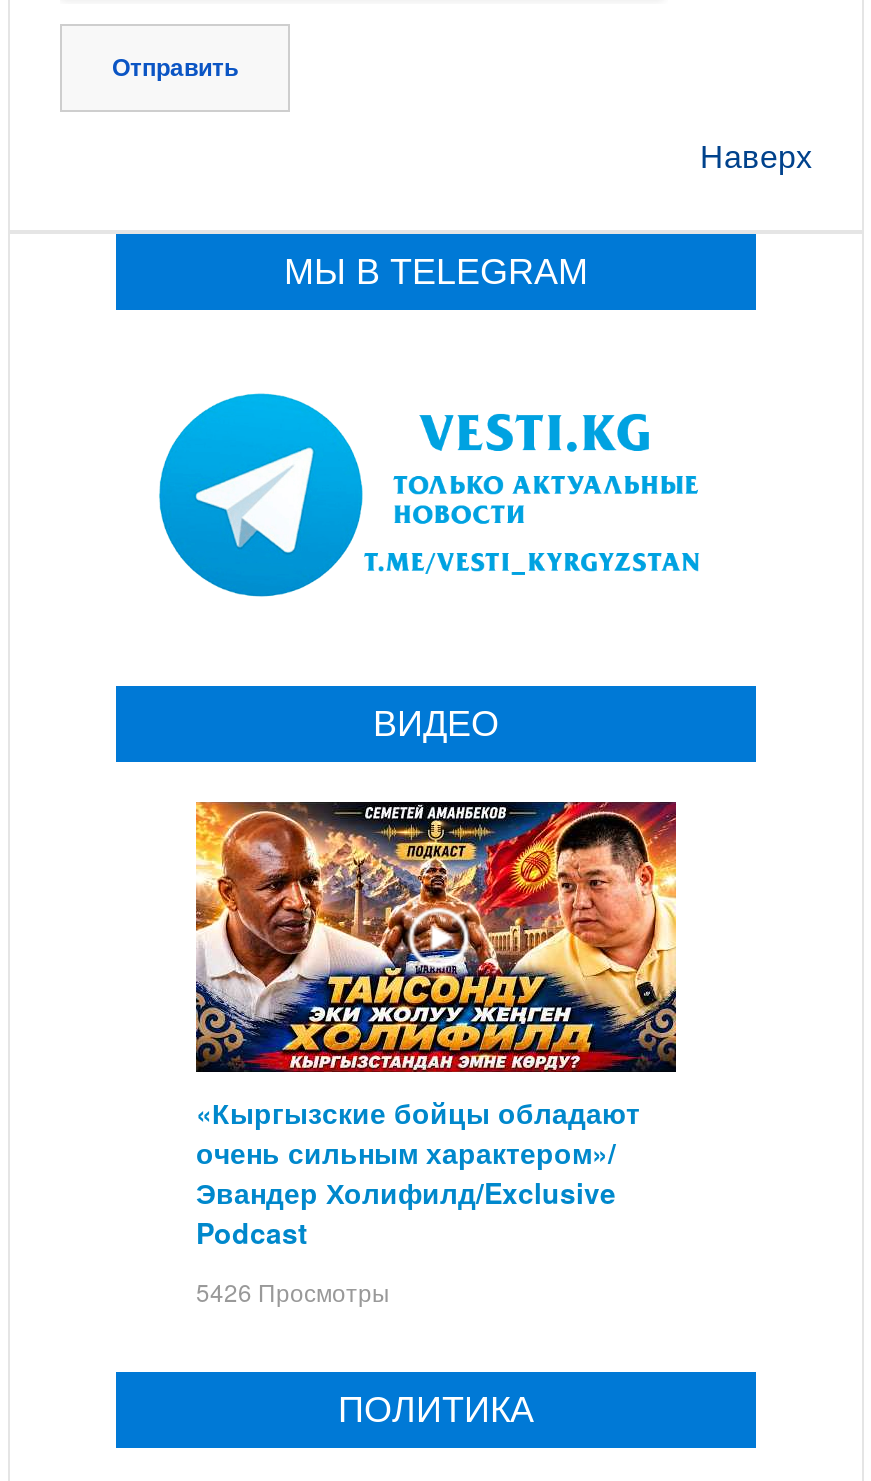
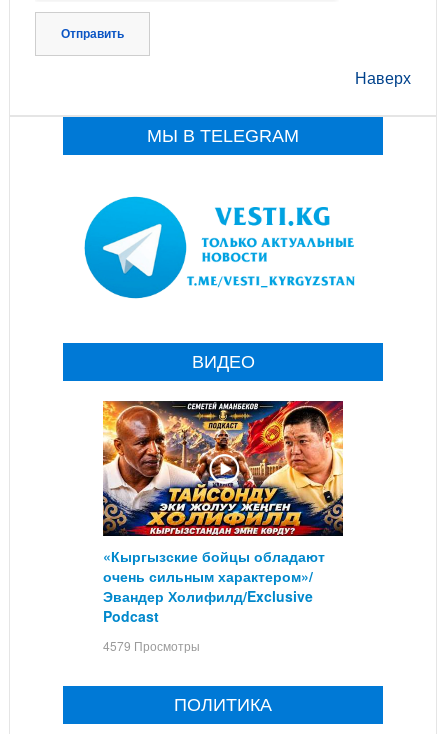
- 5426 Просмотры
+ 4579 Просмотры
